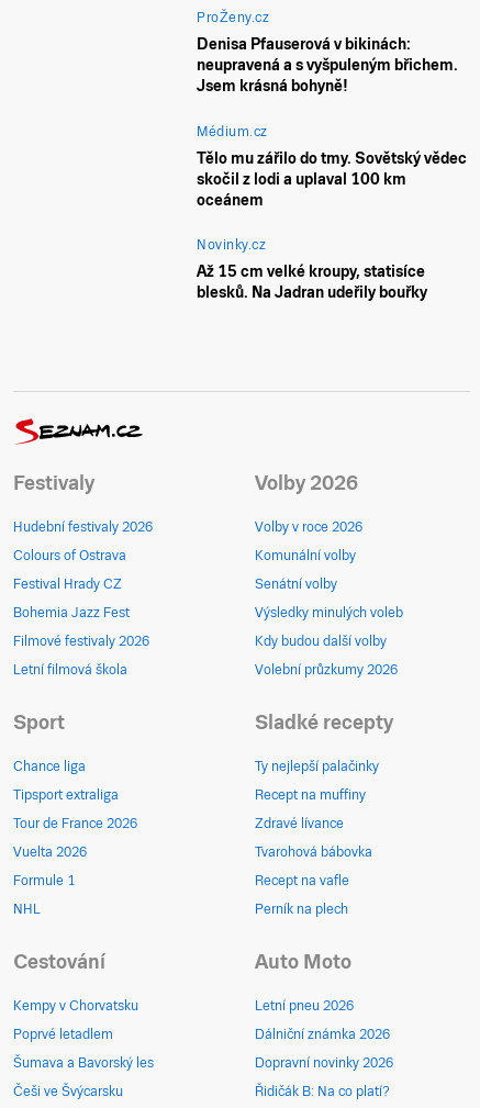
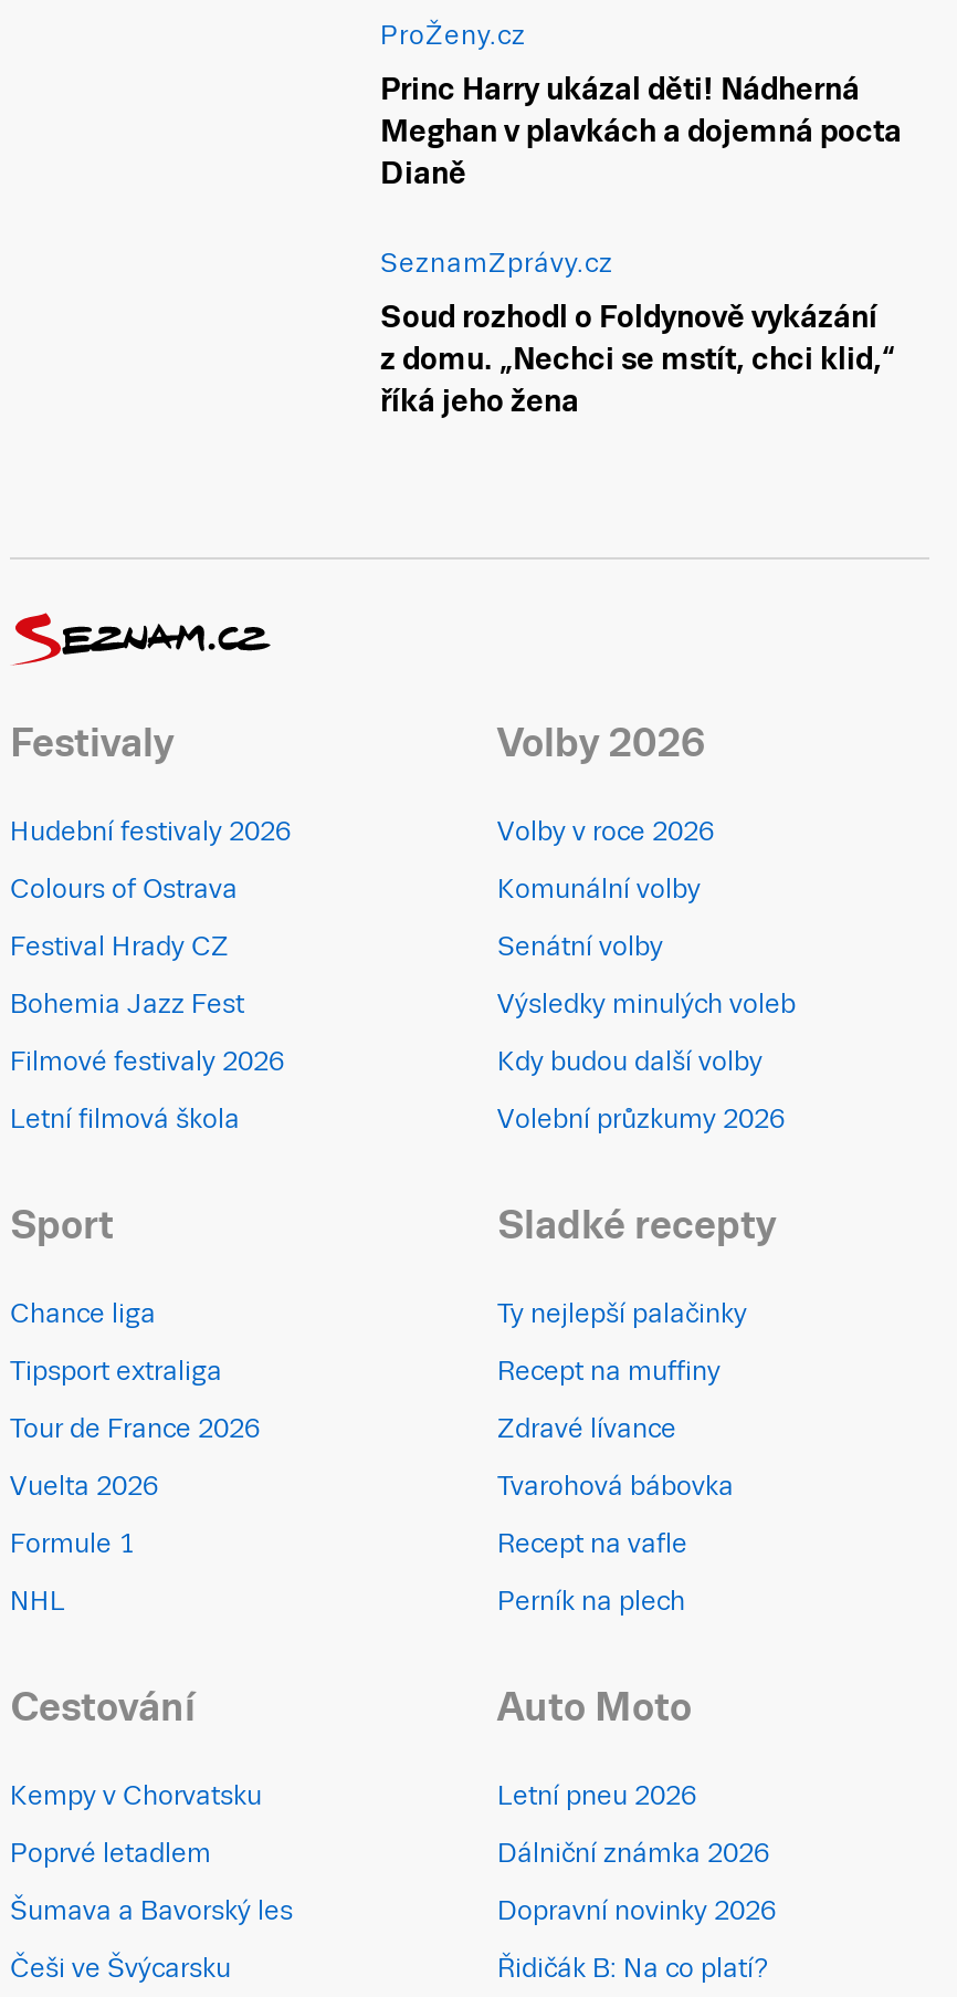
- Denisa Pfauserová v bikinách:
- neupravená a s vyšpuleným břichem.
- Jsem krásná bohyně!
- Médium.cz
- Tělo mu zářilo do tmy. Sovětský vědec
- skočil z lodi a uplaval 100 km
- oceánem
- Novinky.cz
- Až 15 cm velké kroupy, statisíce
- blesků. Na Jadran udeřily bouřky
+ Princ Harry ukázal děti! Nádherná
+ Meghan v plavkách a dojemná pocta
+ Dianě
+ SeznamZprávy.cz
+ Soud rozhodl o Foldynově vykázání
+ z domu. „Nechci se mstít, chci klid,“
+ říká jeho žena
